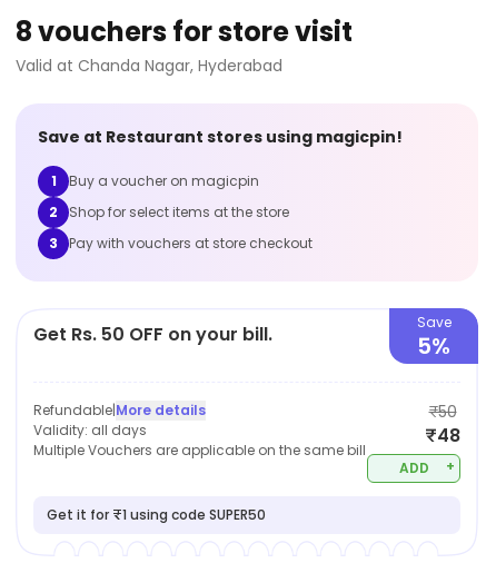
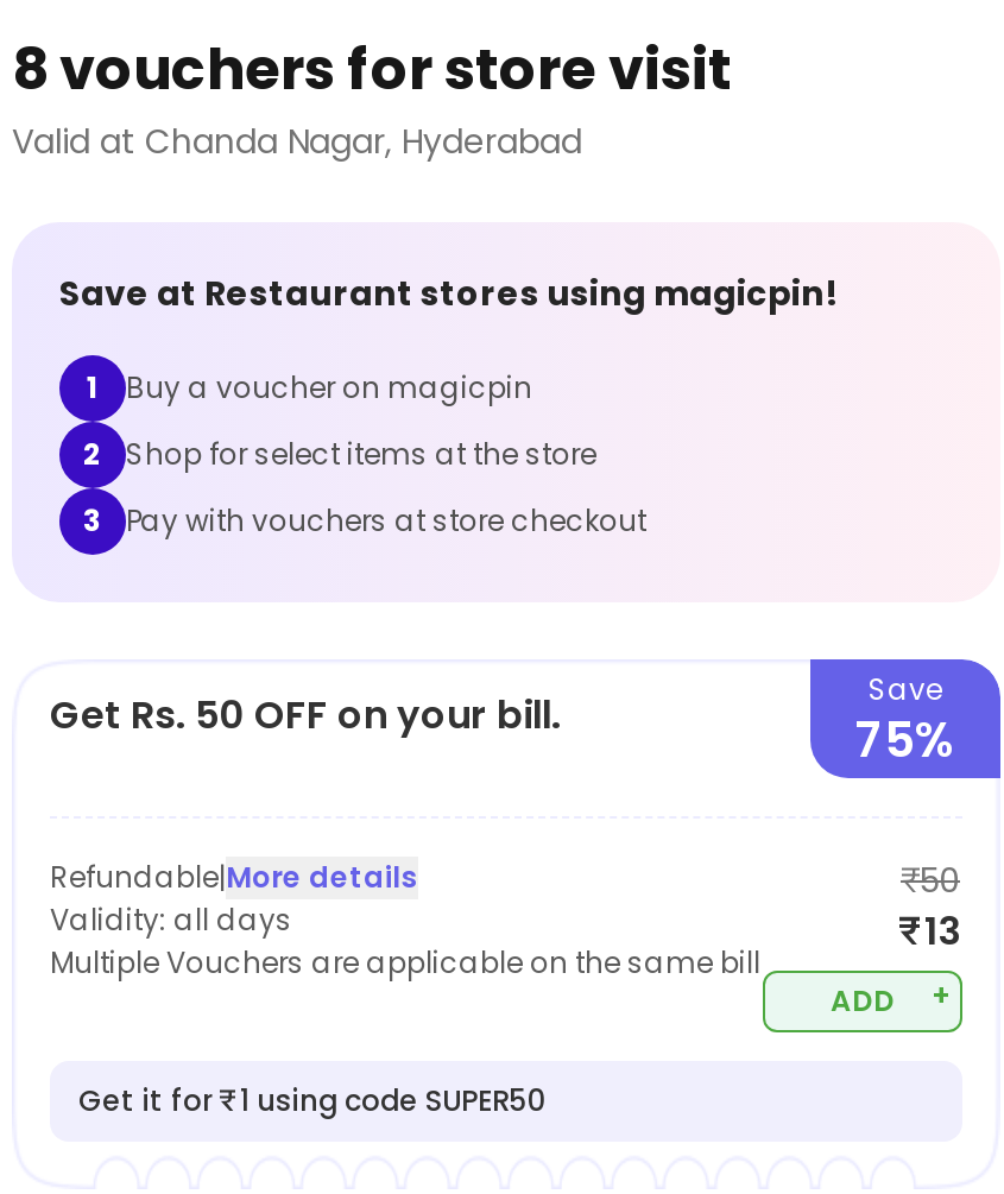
- 5%
+ 75%

- ₹48
+ ₹13
